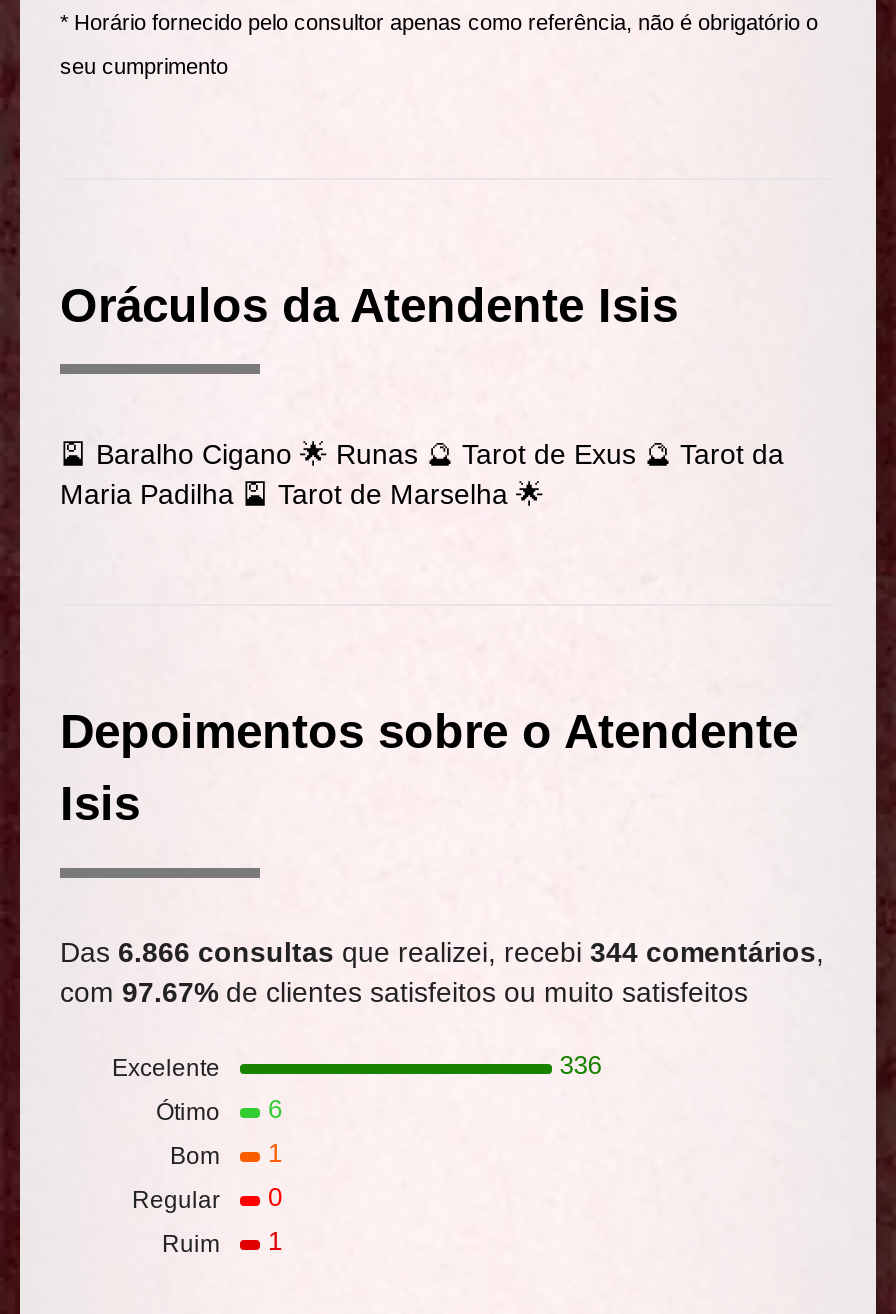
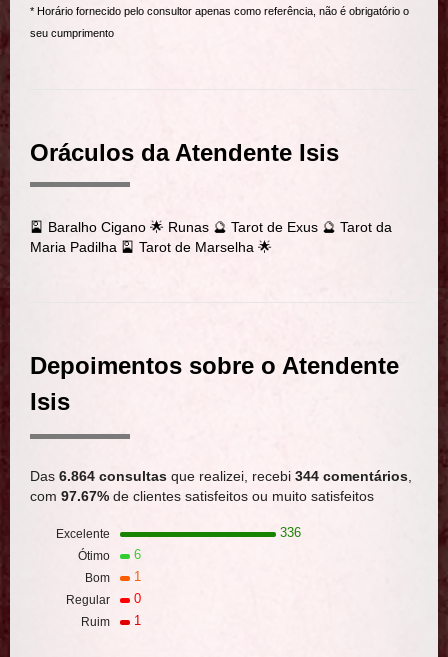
- Das 6.866 consultas que realizei, recebi 344 comentários,
+ Das 6.864 consultas que realizei, recebi 344 comentários,
